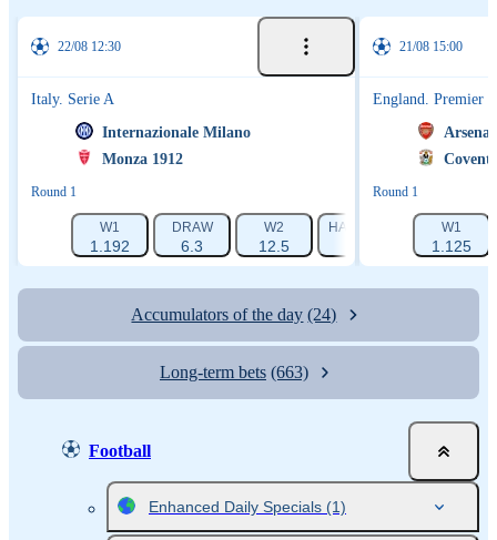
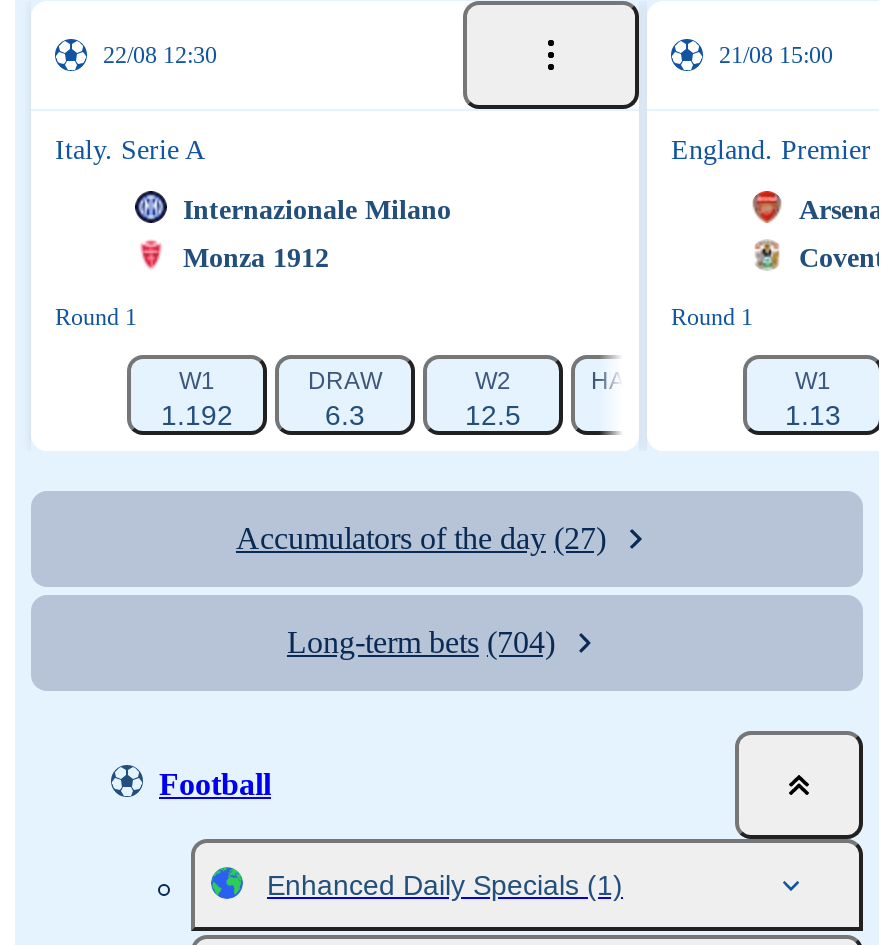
- 1.125
+ 1.13

- Accumulators of the day (24)
+ Accumulators of the day (27)

- Long-term bets (663)
+ Long-term bets (704)
